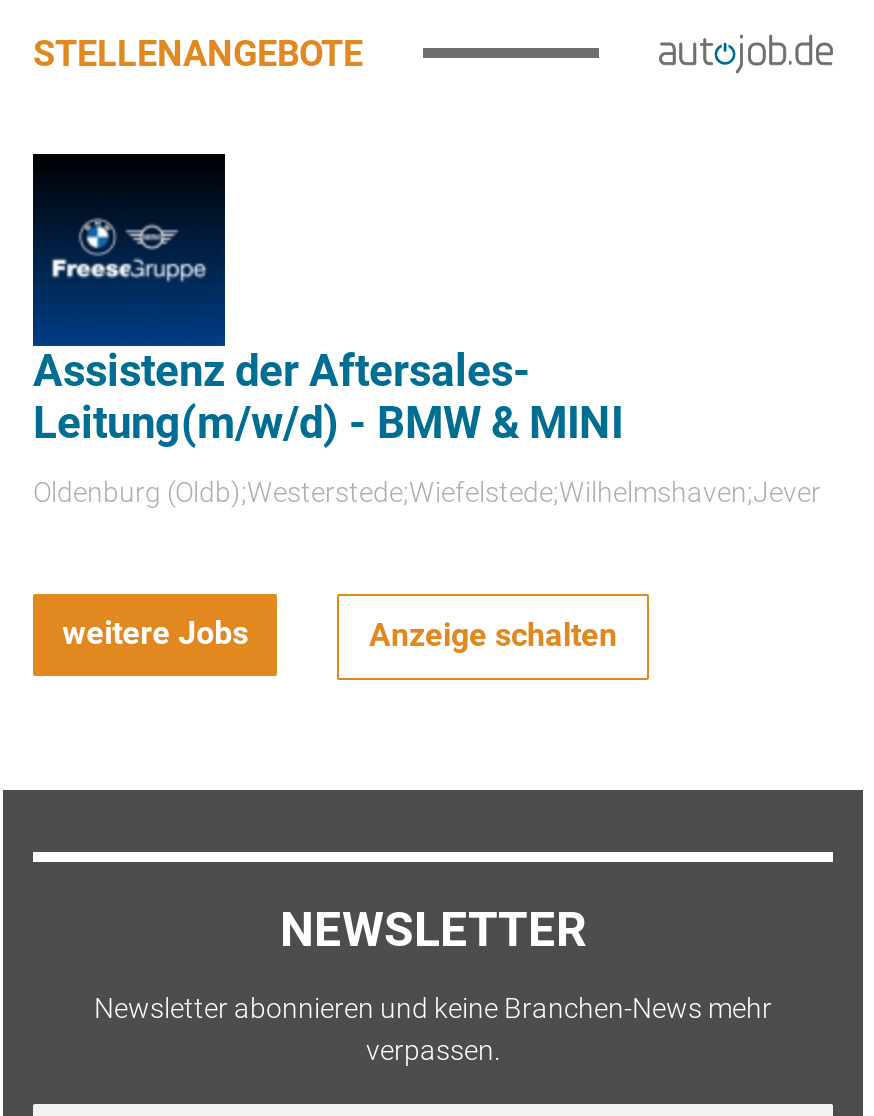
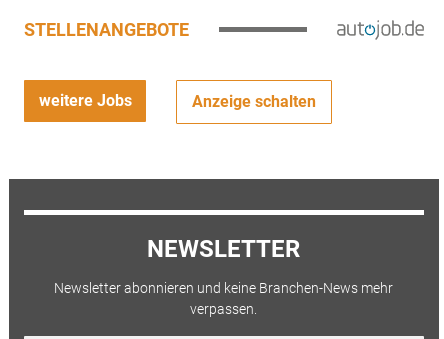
- [image]
- Assistenz der Aftersales-
- Leitung(m/w/d) - BMW & MINI
- Oldenburg (Oldb);Westerstede;Wiefelstede;Wilhelmshaven;Jever
